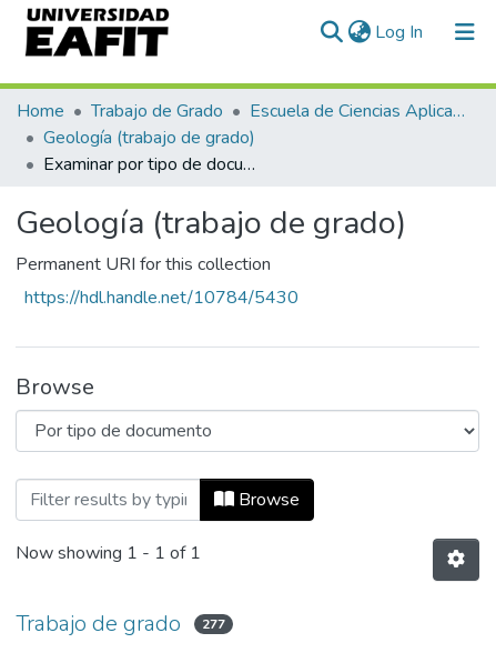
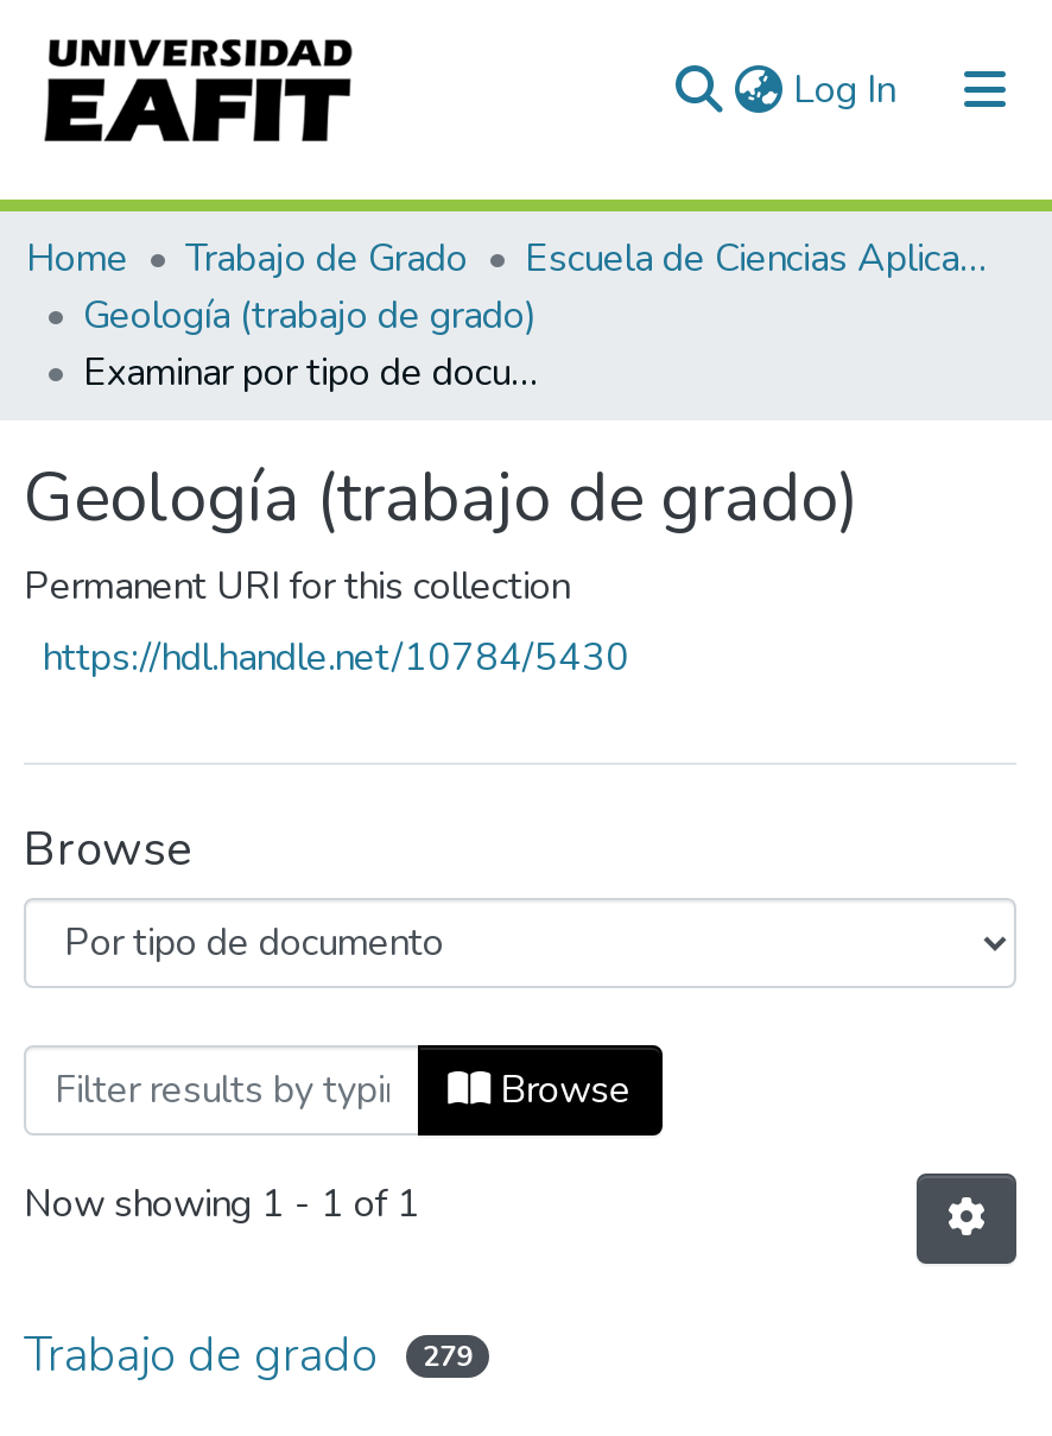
- Trabajo de grado 277
+ Trabajo de grado 279
